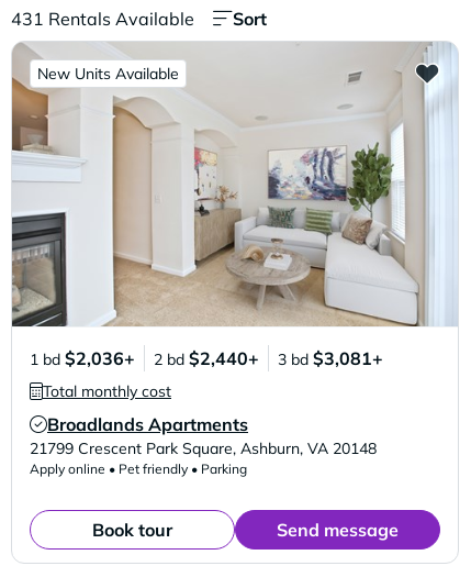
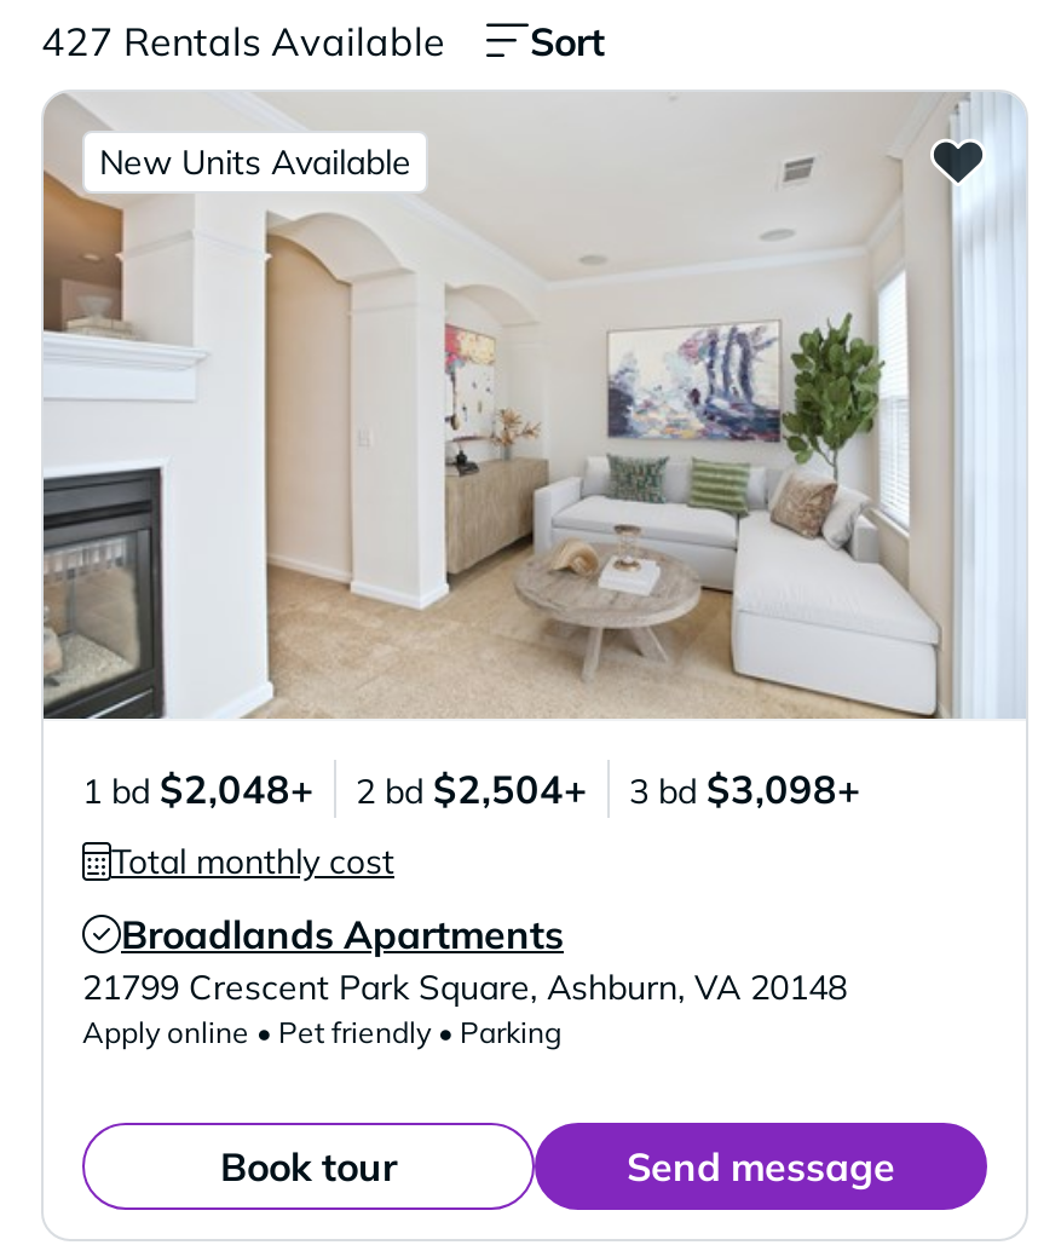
- 431 Rentals Available
+ 427 Rentals Available

- 1 bd $2,036+
+ 1 bd $2,048+

- 2 bd $2,440+
+ 2 bd $2,504+

- 3 bd $3,081+
+ 3 bd $3,098+
